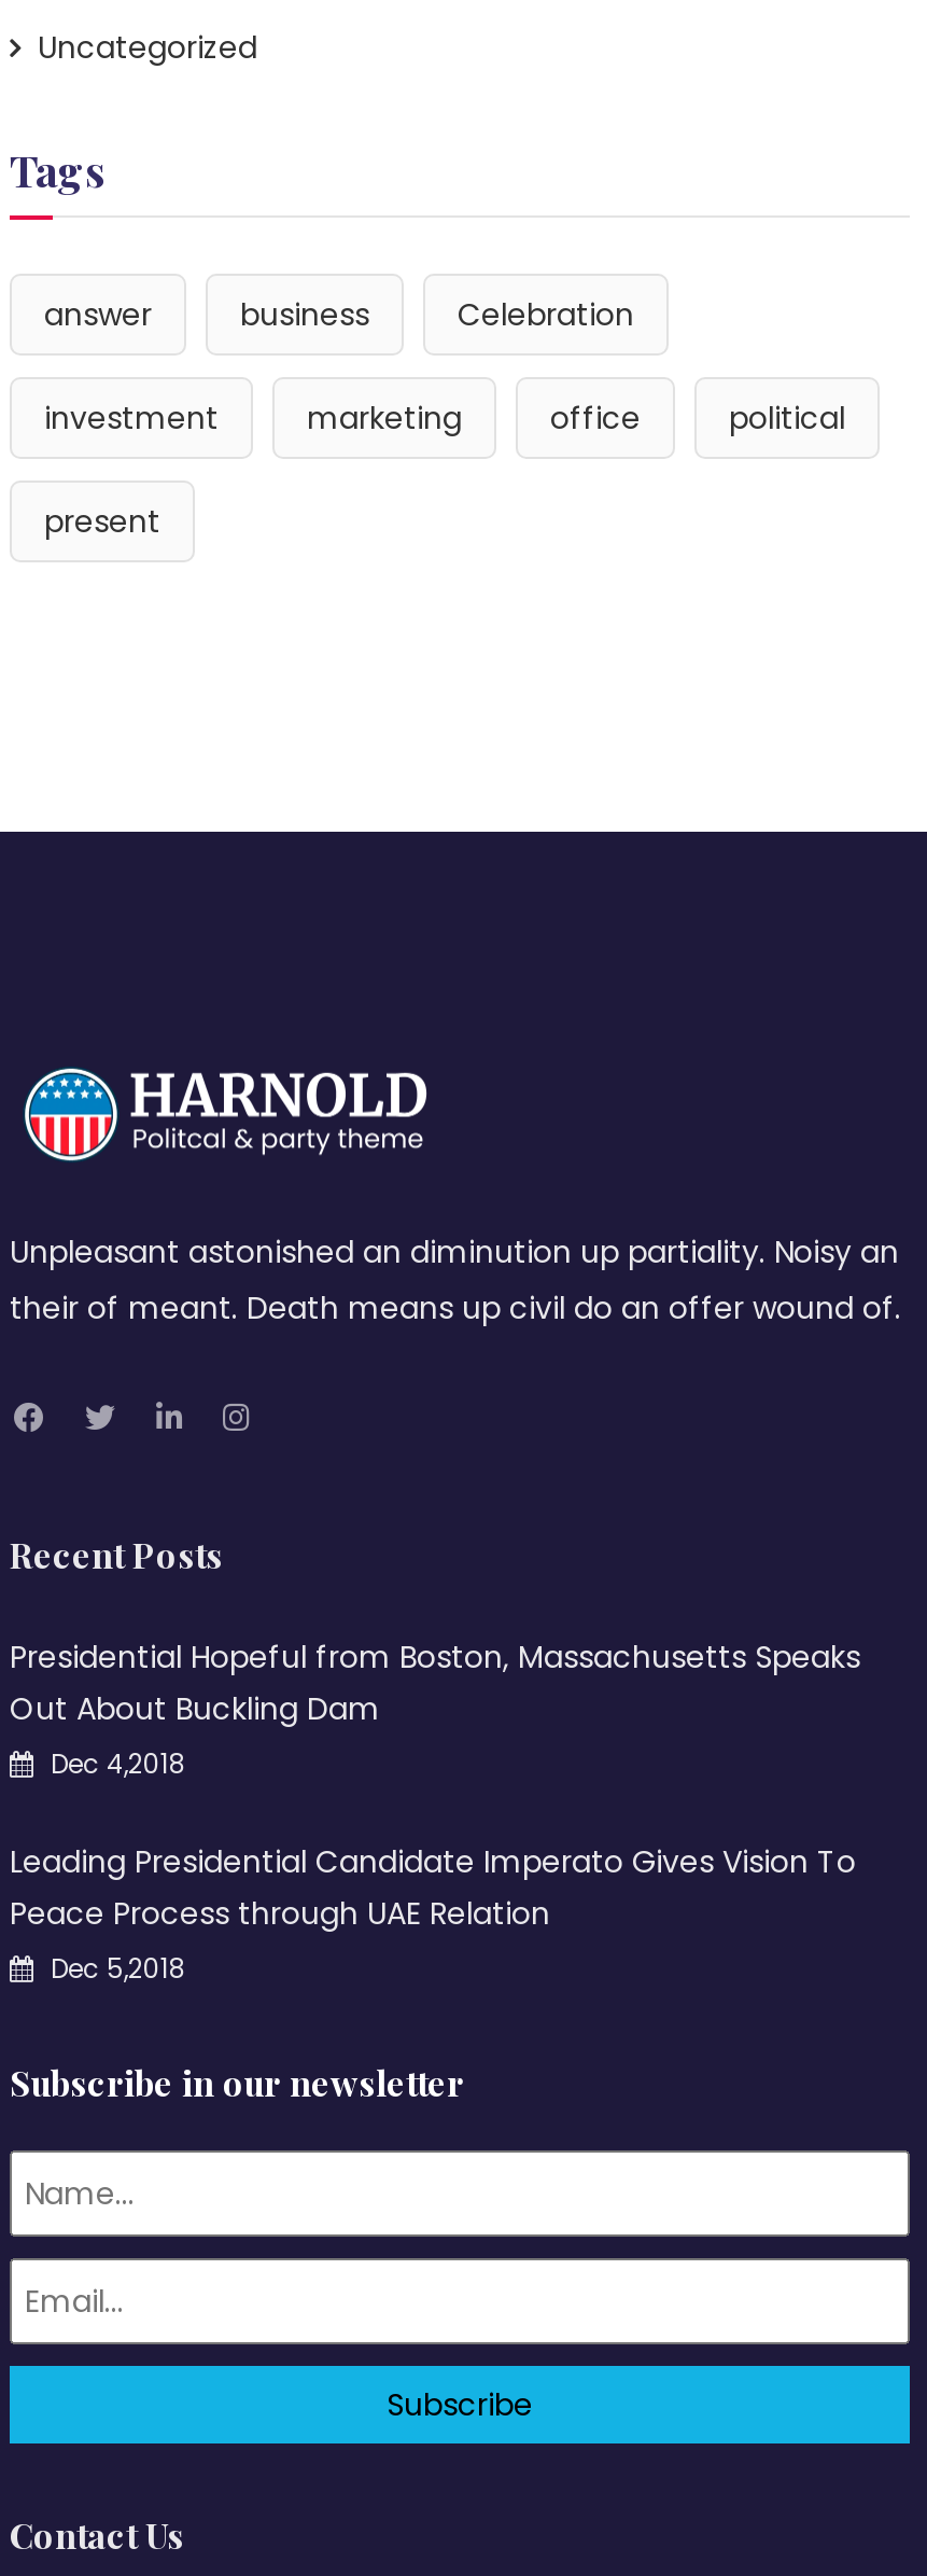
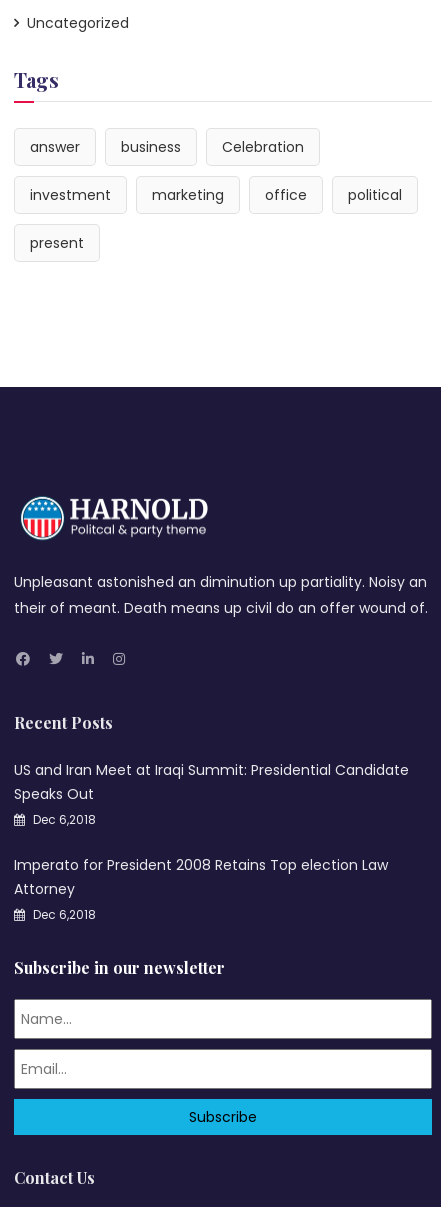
- Presidential Hopeful from Boston, Massachusetts Speaks
- Out About Buckling Dam
- Dec 4,2018
+ US and Iran Meet at Iraqi Summit: Presidential Candidate
+ Speaks Out
+ Dec 6,2018

- Leading Presidential Candidate Imperato Gives Vision To
- Peace Process through UAE Relation
- Dec 5,2018
+ Imperato for President 2008 Retains Top election Law
+ Attorney
+ Dec 6,2018
